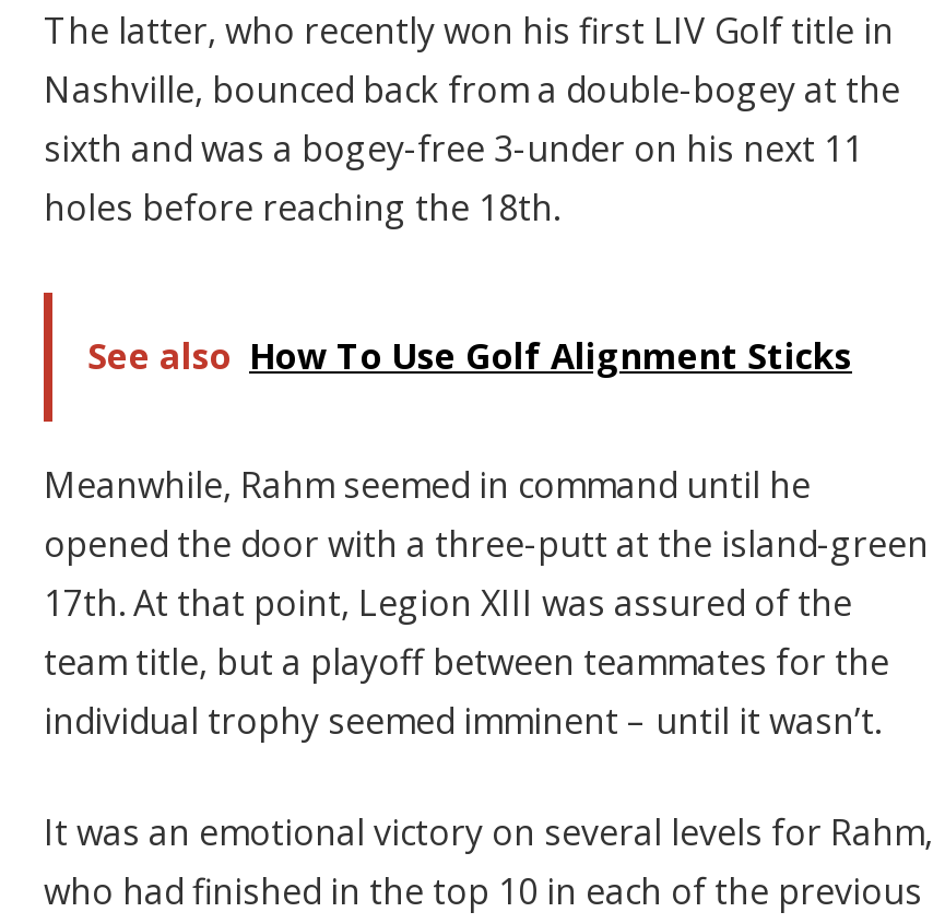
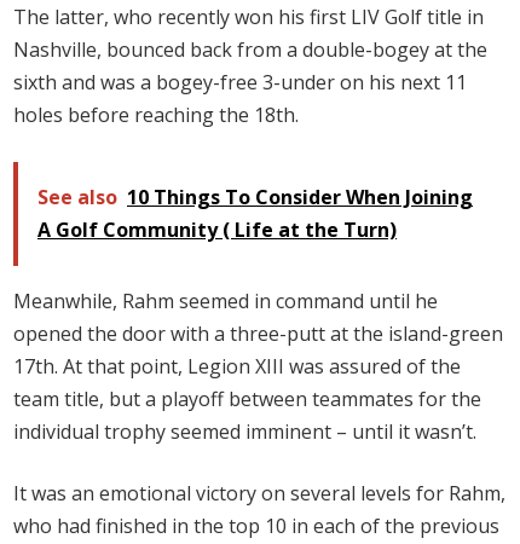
- See also How To Use Golf Alignment Sticks
+ See also 10 Things To Consider When Joining
+ A Golf Community ( Life at the Turn)
